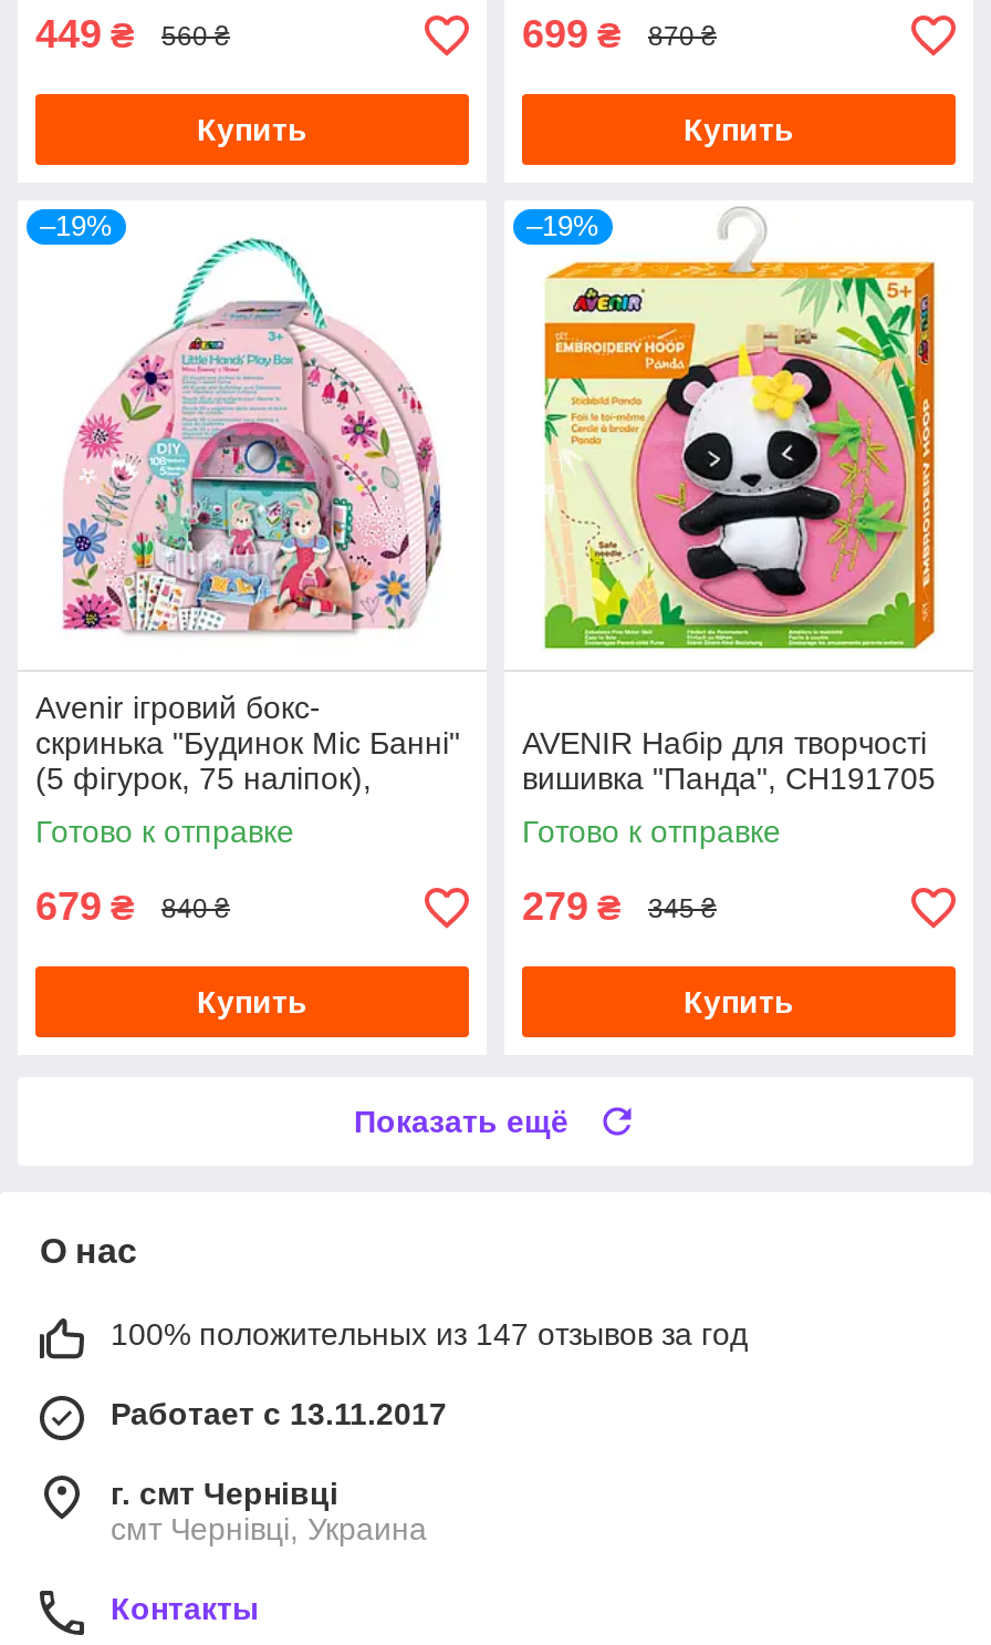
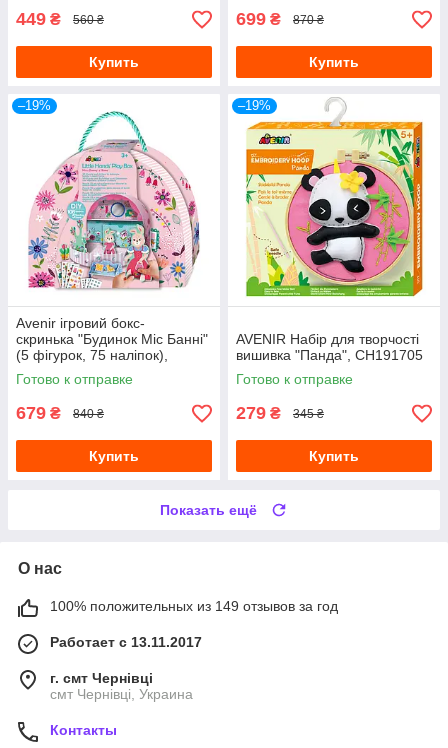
- 100% положительных из 147 отзывов за год
+ 100% положительных из 149 отзывов за год
